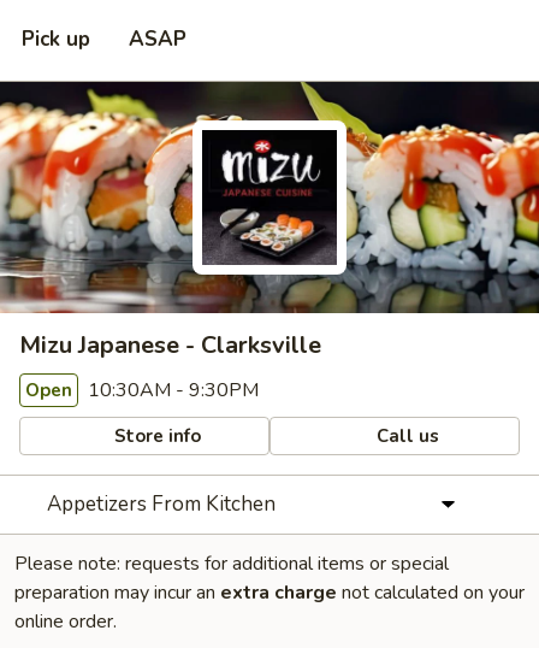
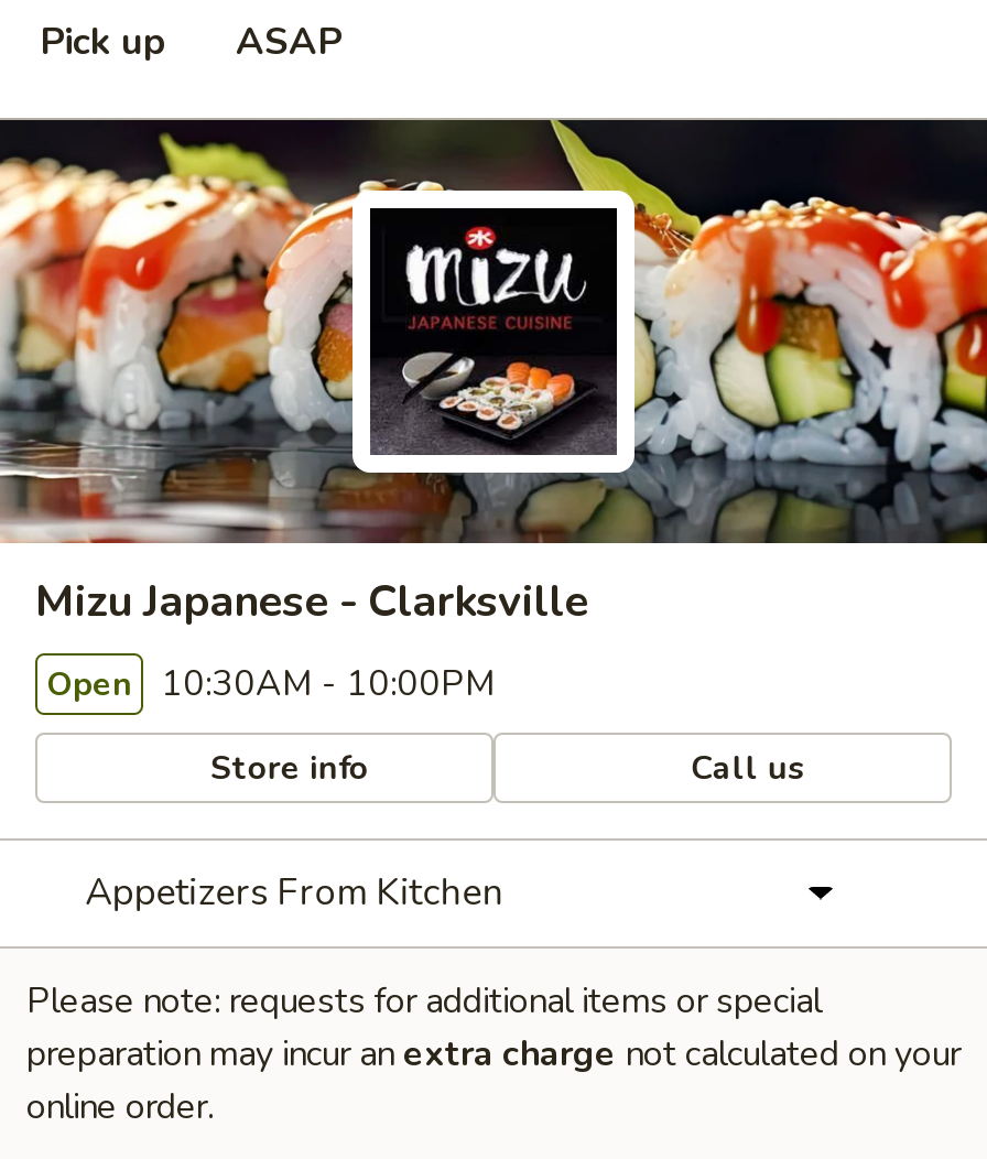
- Open 10:30AM - 9:30PM
+ Open 10:30AM - 10:00PM
